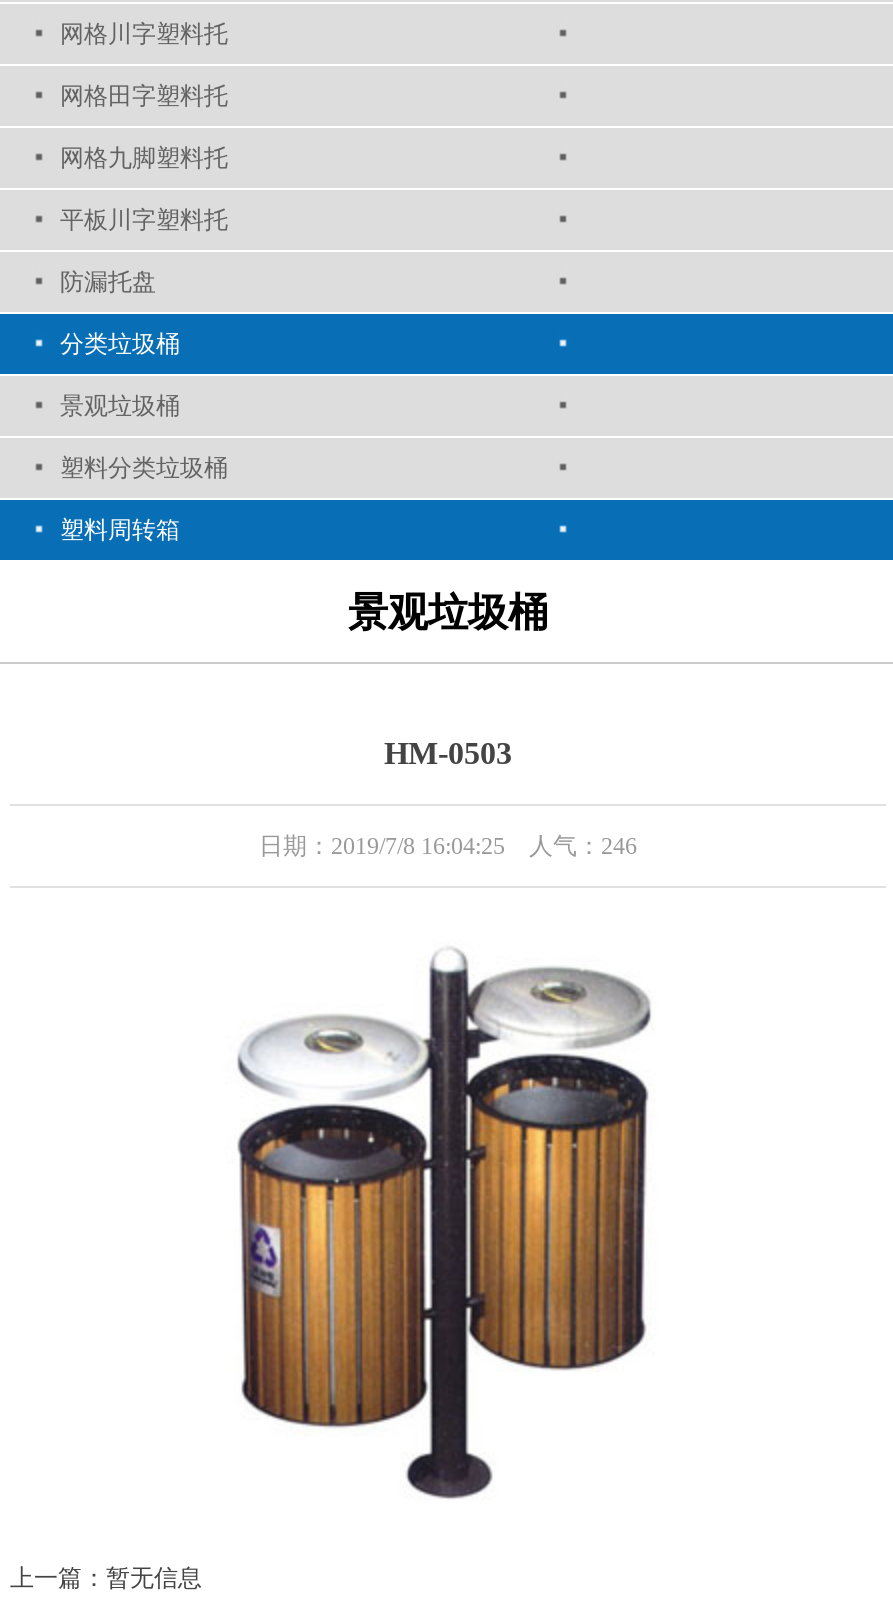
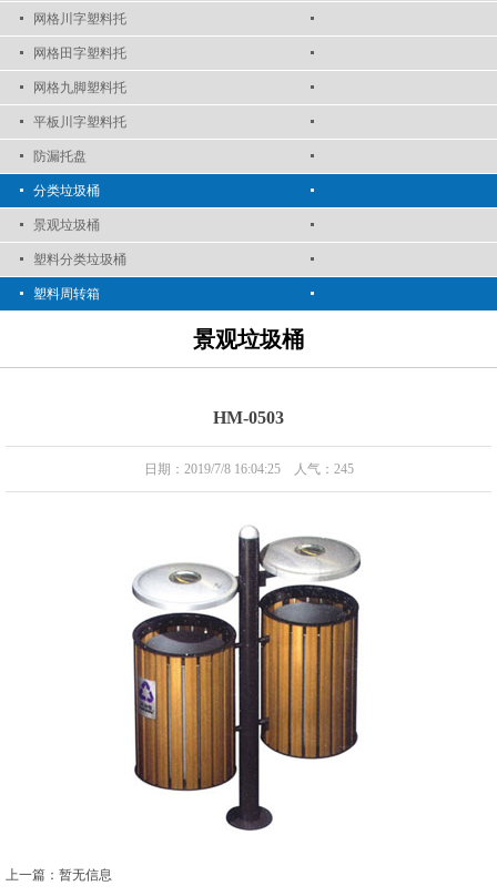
- 日期：2019/7/8 16:04:25 人气：246
+ 日期：2019/7/8 16:04:25 人气：245
